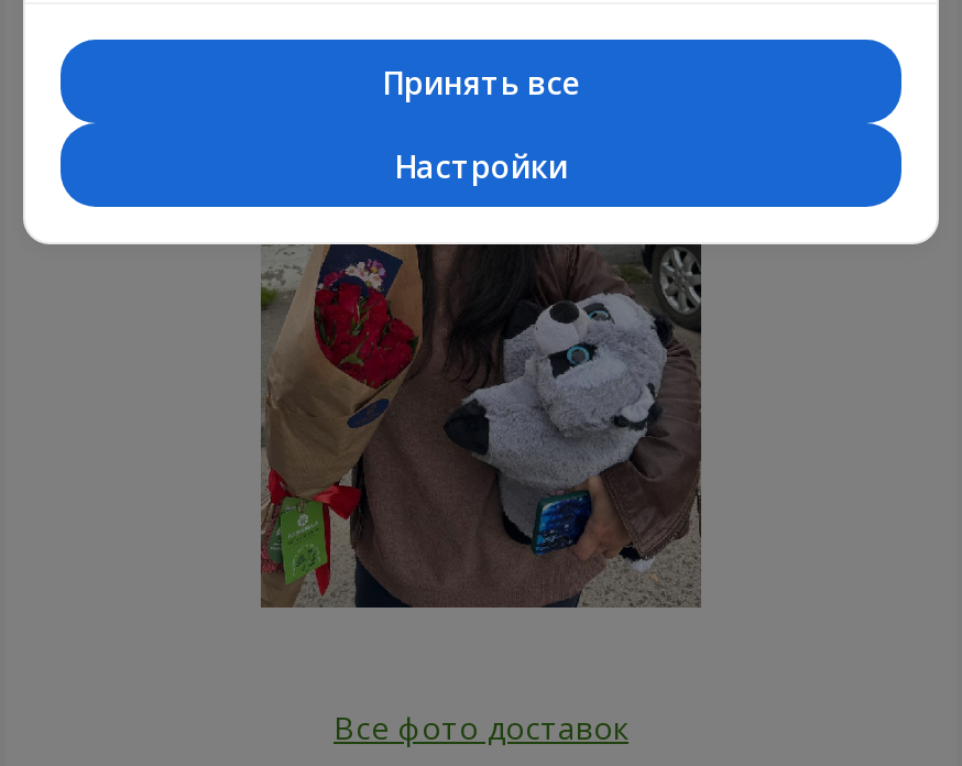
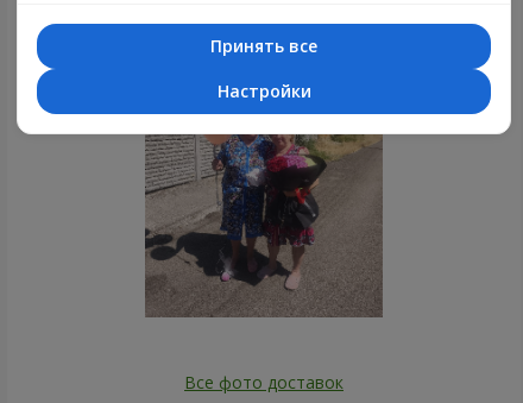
- [image]
+ [image]
